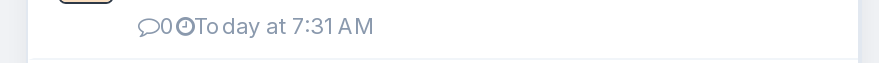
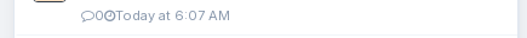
- 0 Today at 7:31 AM
+ 0 Today at 6:07 AM
